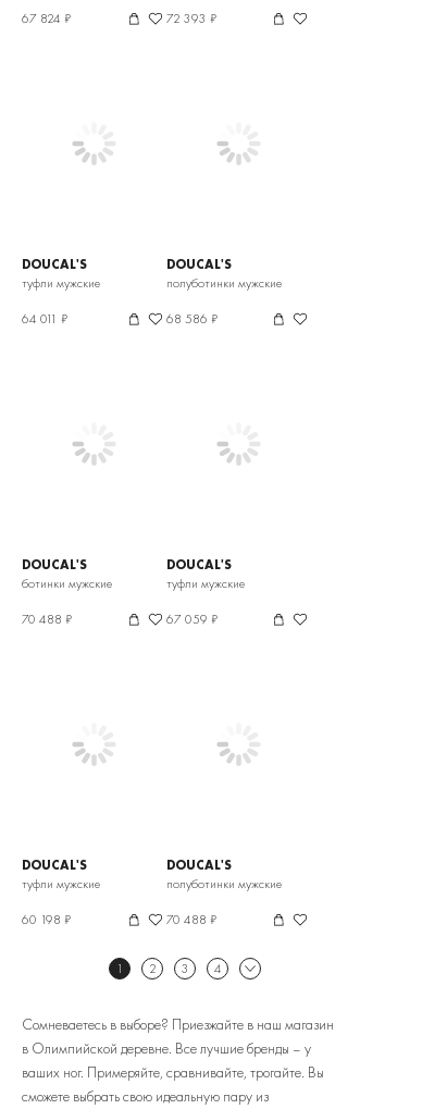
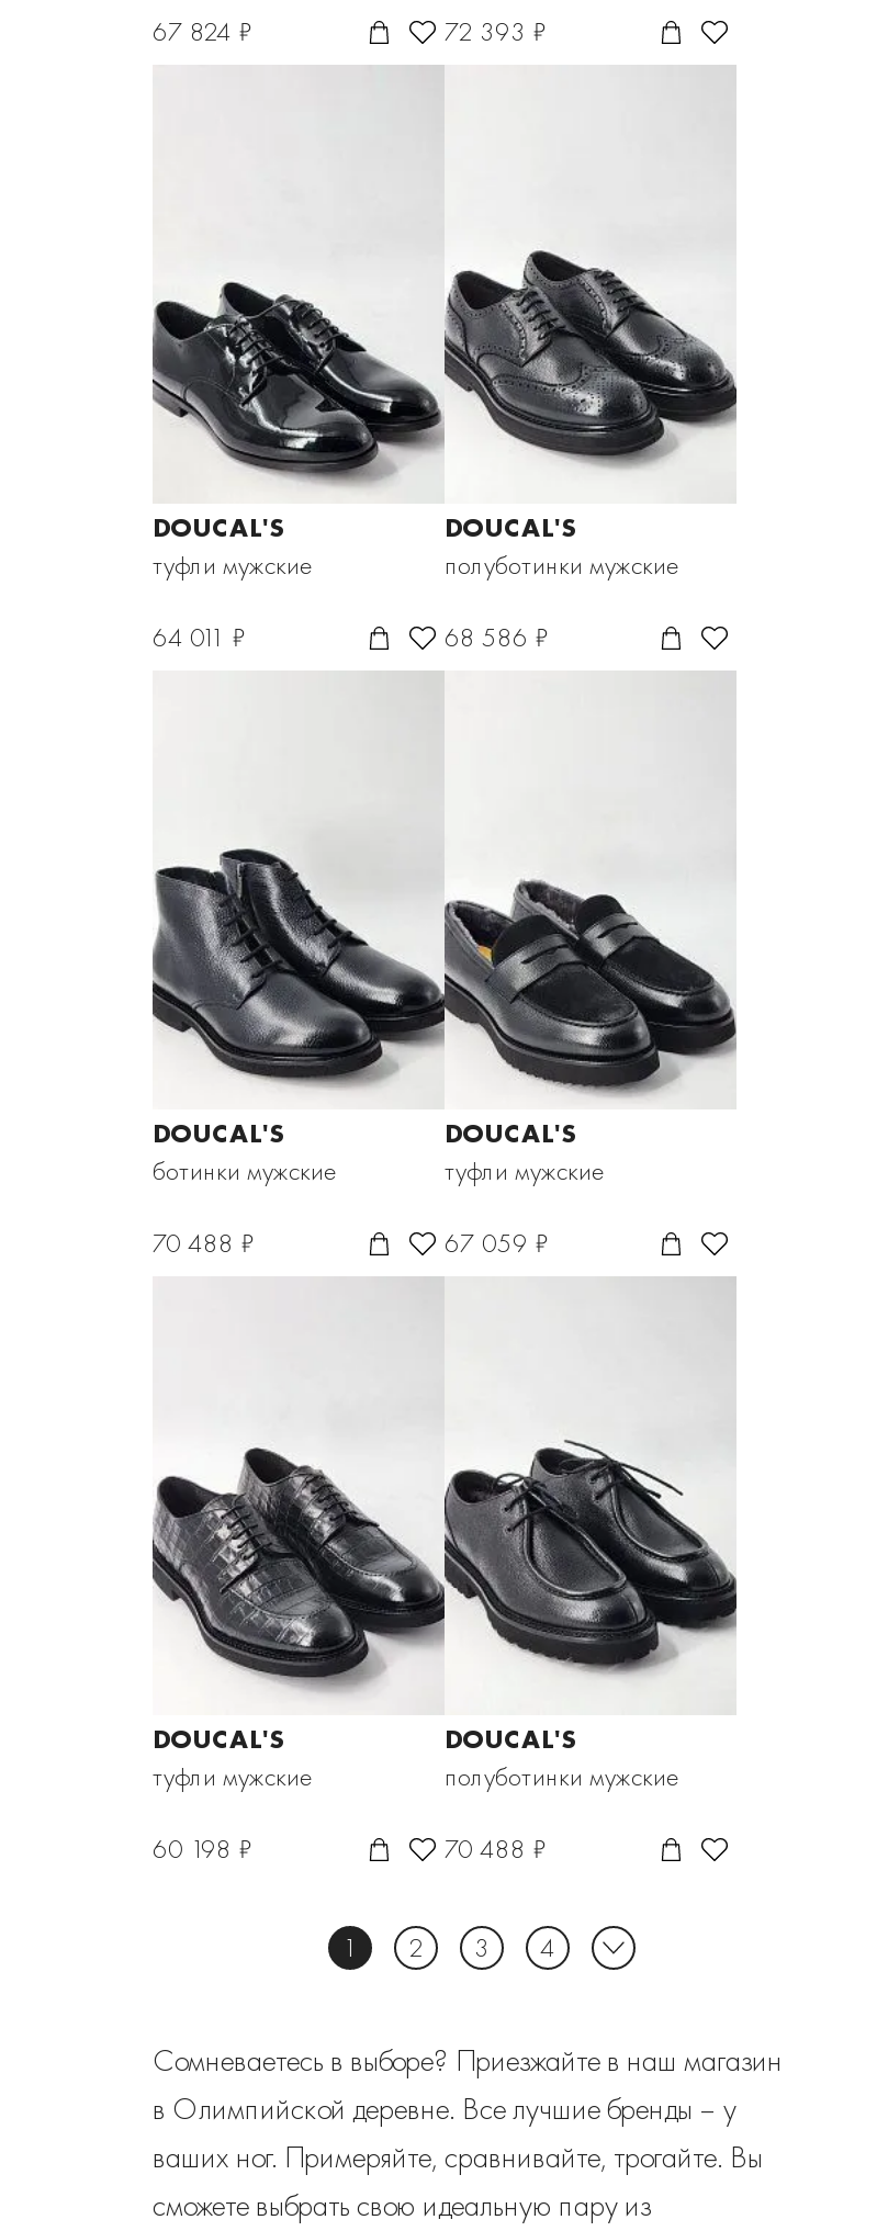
+ [image]

+ [image]

+ [image]
